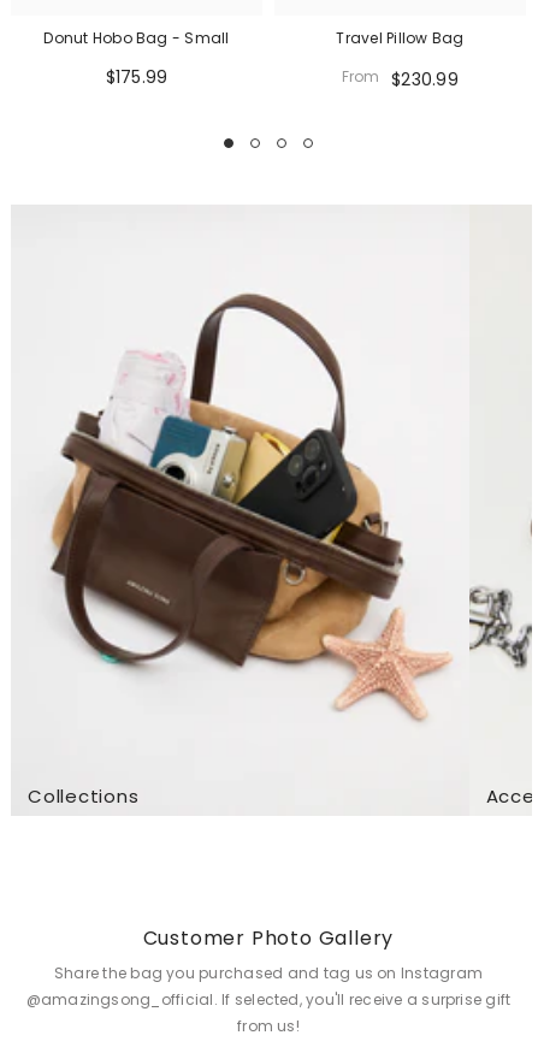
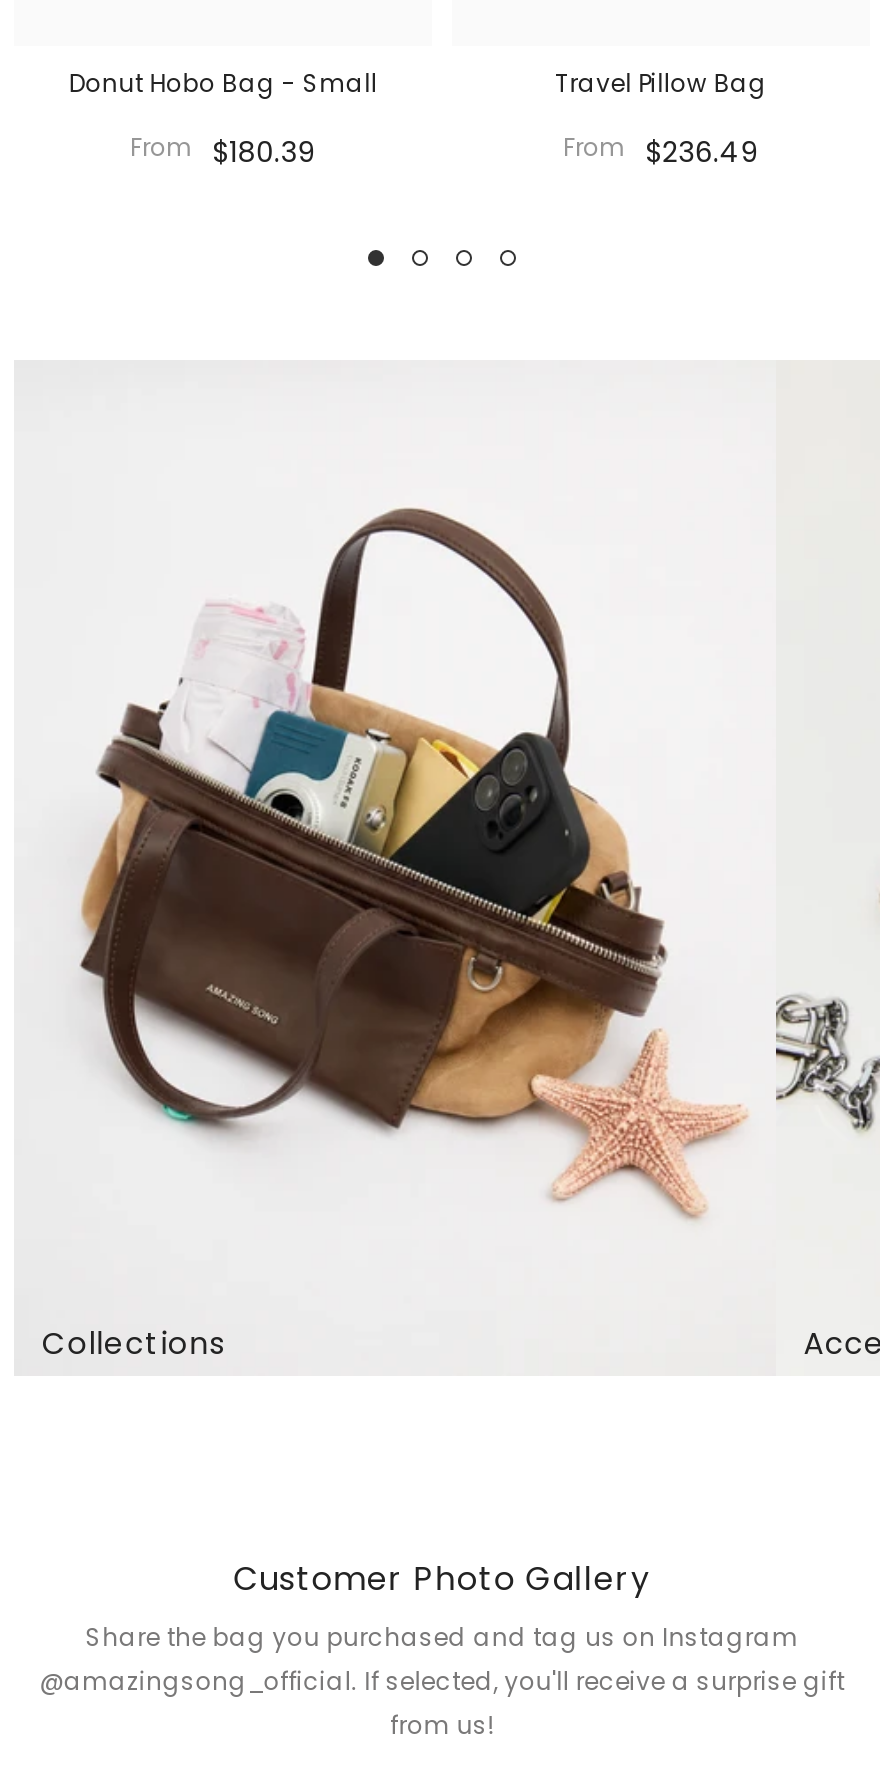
- $175.99
+ From $180.39

- From $230.99
+ From $236.49
